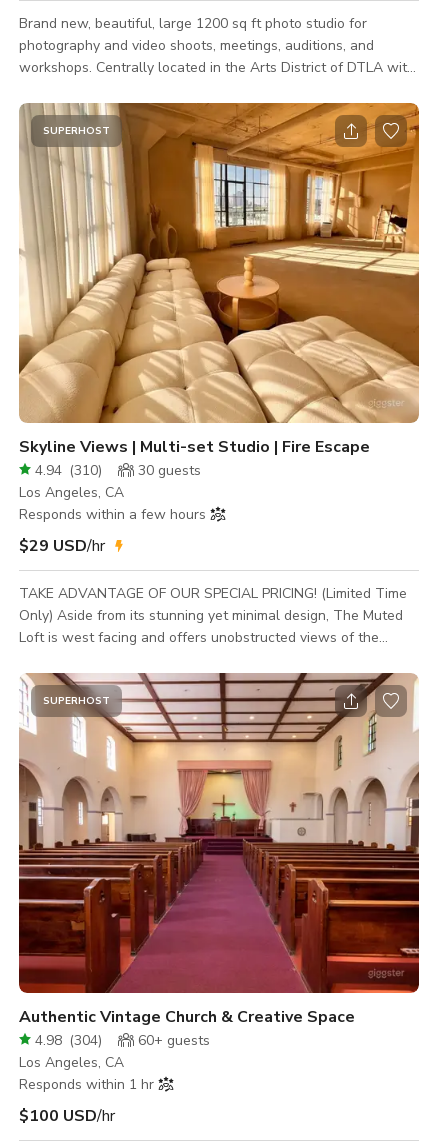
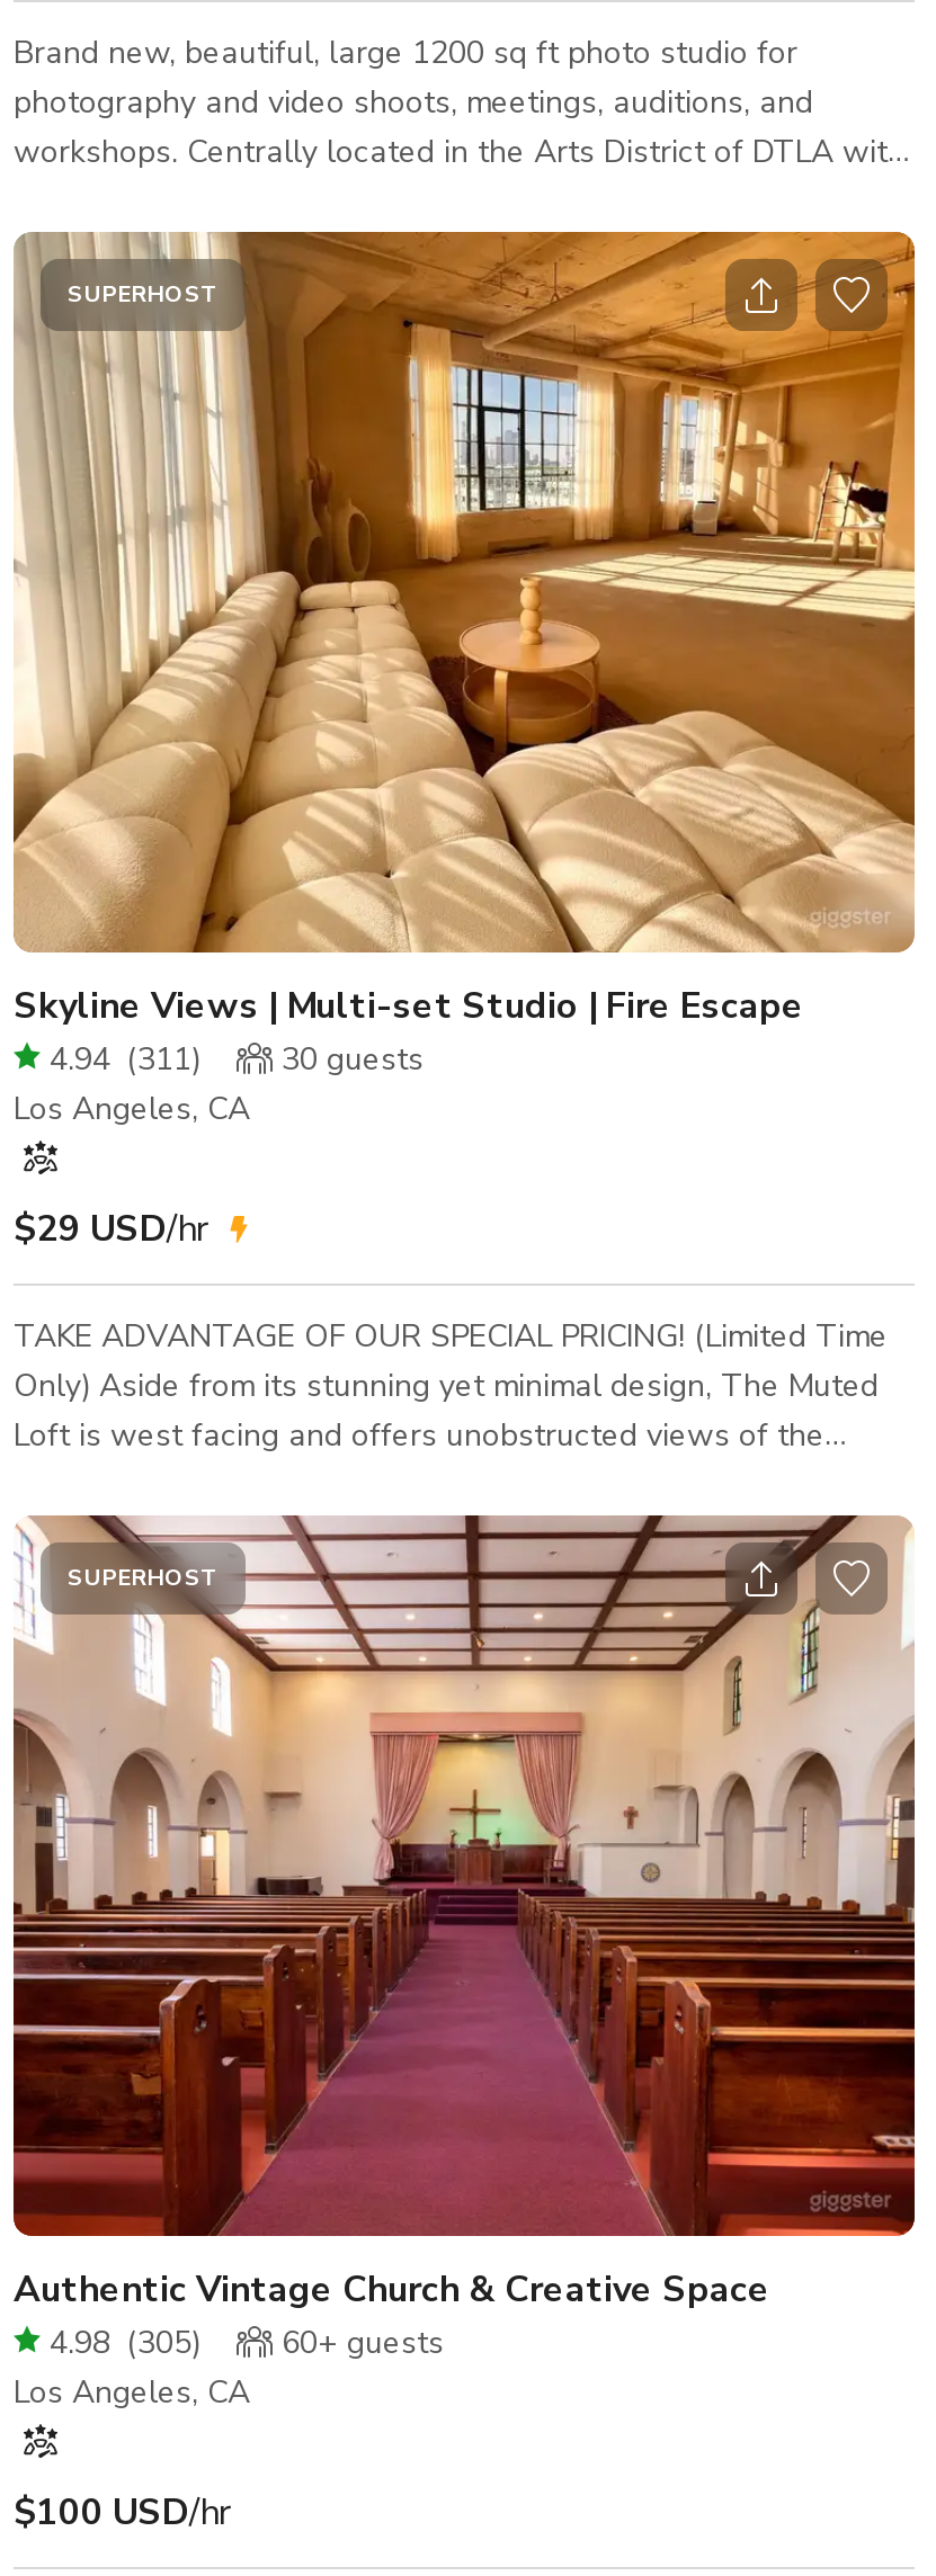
- 4.94 (310) 30 guests
+ 4.94 (311) 30 guests

- Responds within a few hours

- 4.98 (304) 60+ guests
+ 4.98 (305) 60+ guests

- Responds within 1 hr
